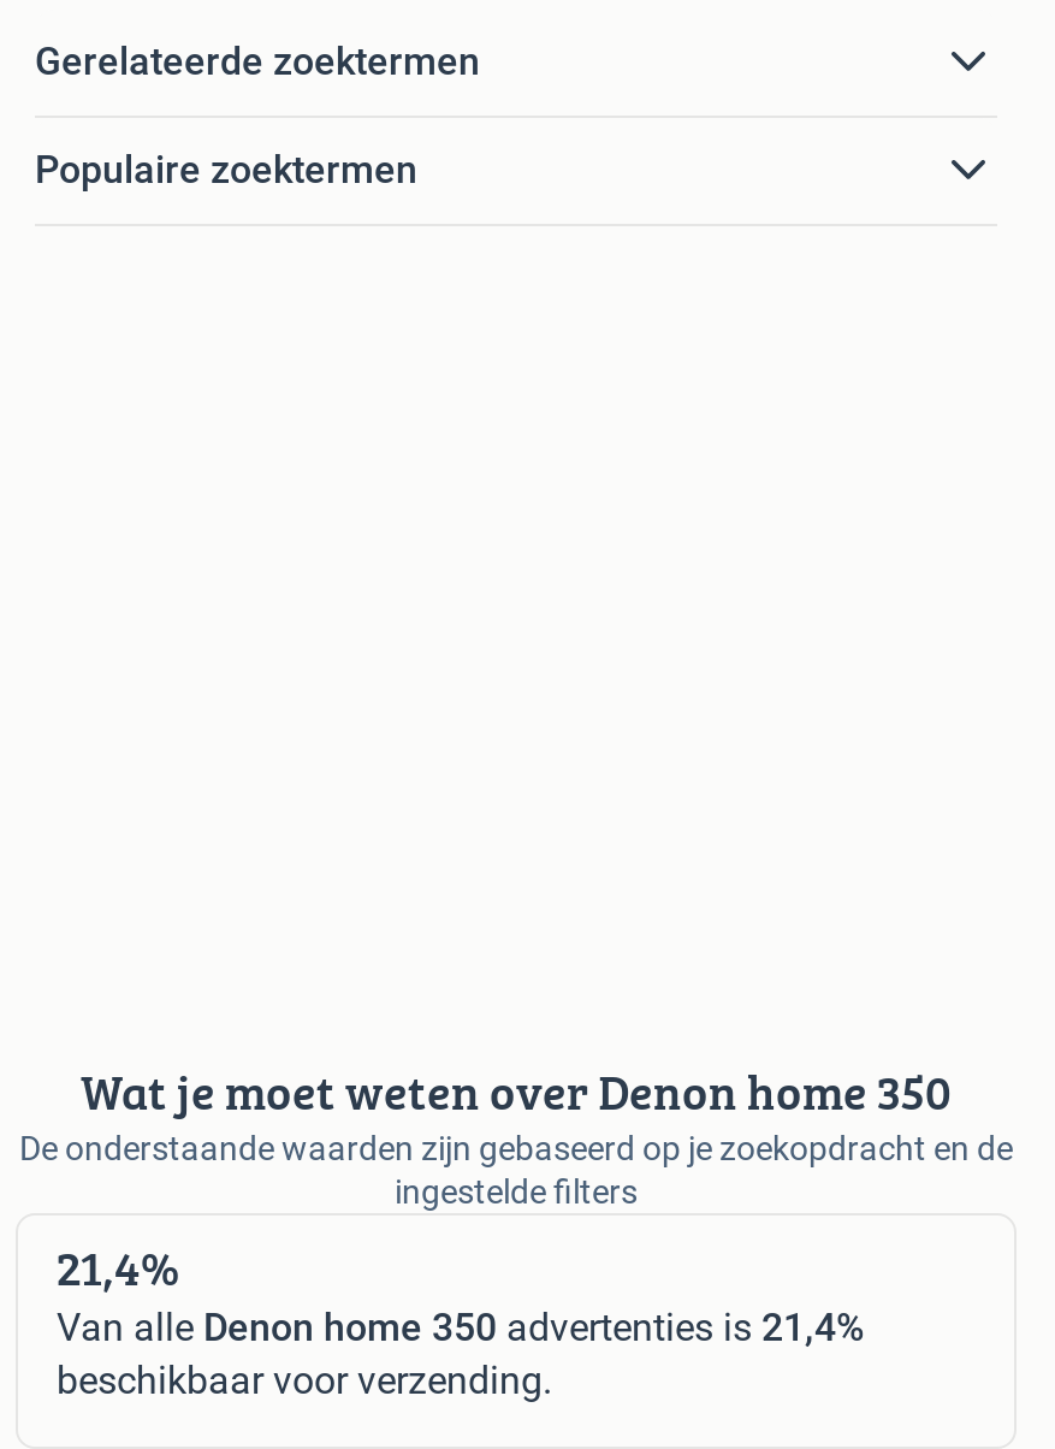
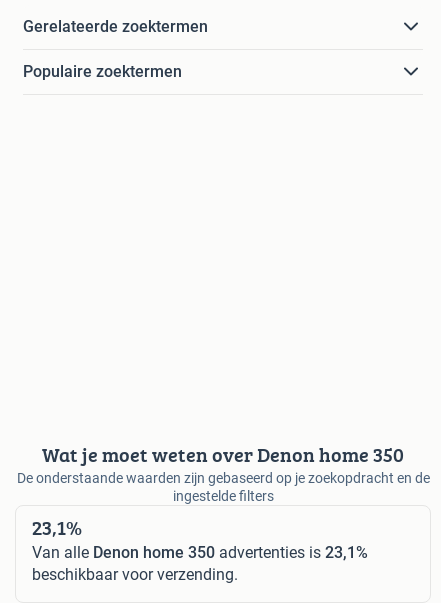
- 21,4%
+ 23,1%

- Van alle Denon home 350 advertenties is 21,4%
+ Van alle Denon home 350 advertenties is 23,1%
